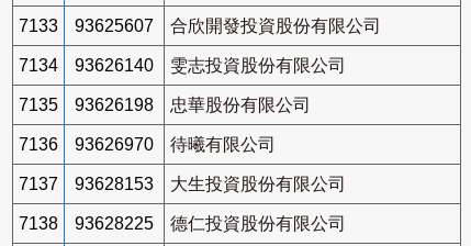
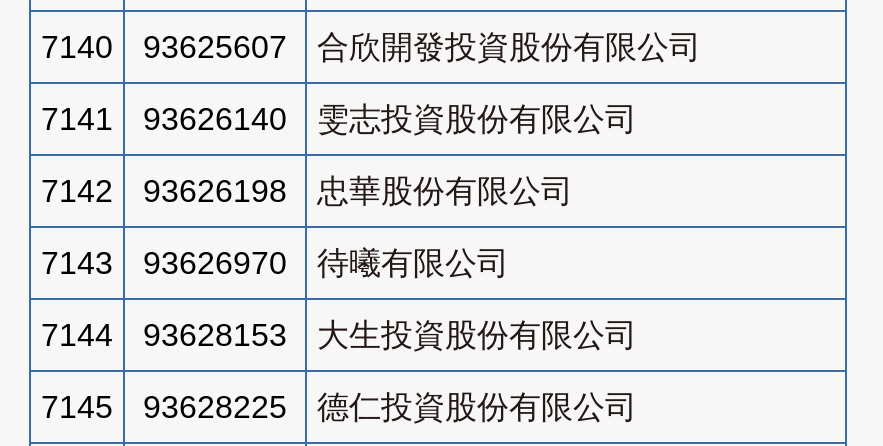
- 7133 93625607 合欣開發投資股份有限公司
+ 7140 93625607 合欣開發投資股份有限公司

- 7134 93626140 雯志投資股份有限公司
+ 7141 93626140 雯志投資股份有限公司

- 7135 93626198 忠華股份有限公司
+ 7142 93626198 忠華股份有限公司

- 7136 93626970 待曦有限公司
+ 7143 93626970 待曦有限公司

- 7137 93628153 大生投資股份有限公司
+ 7144 93628153 大生投資股份有限公司

- 7138 93628225 德仁投資股份有限公司
+ 7145 93628225 德仁投資股份有限公司
